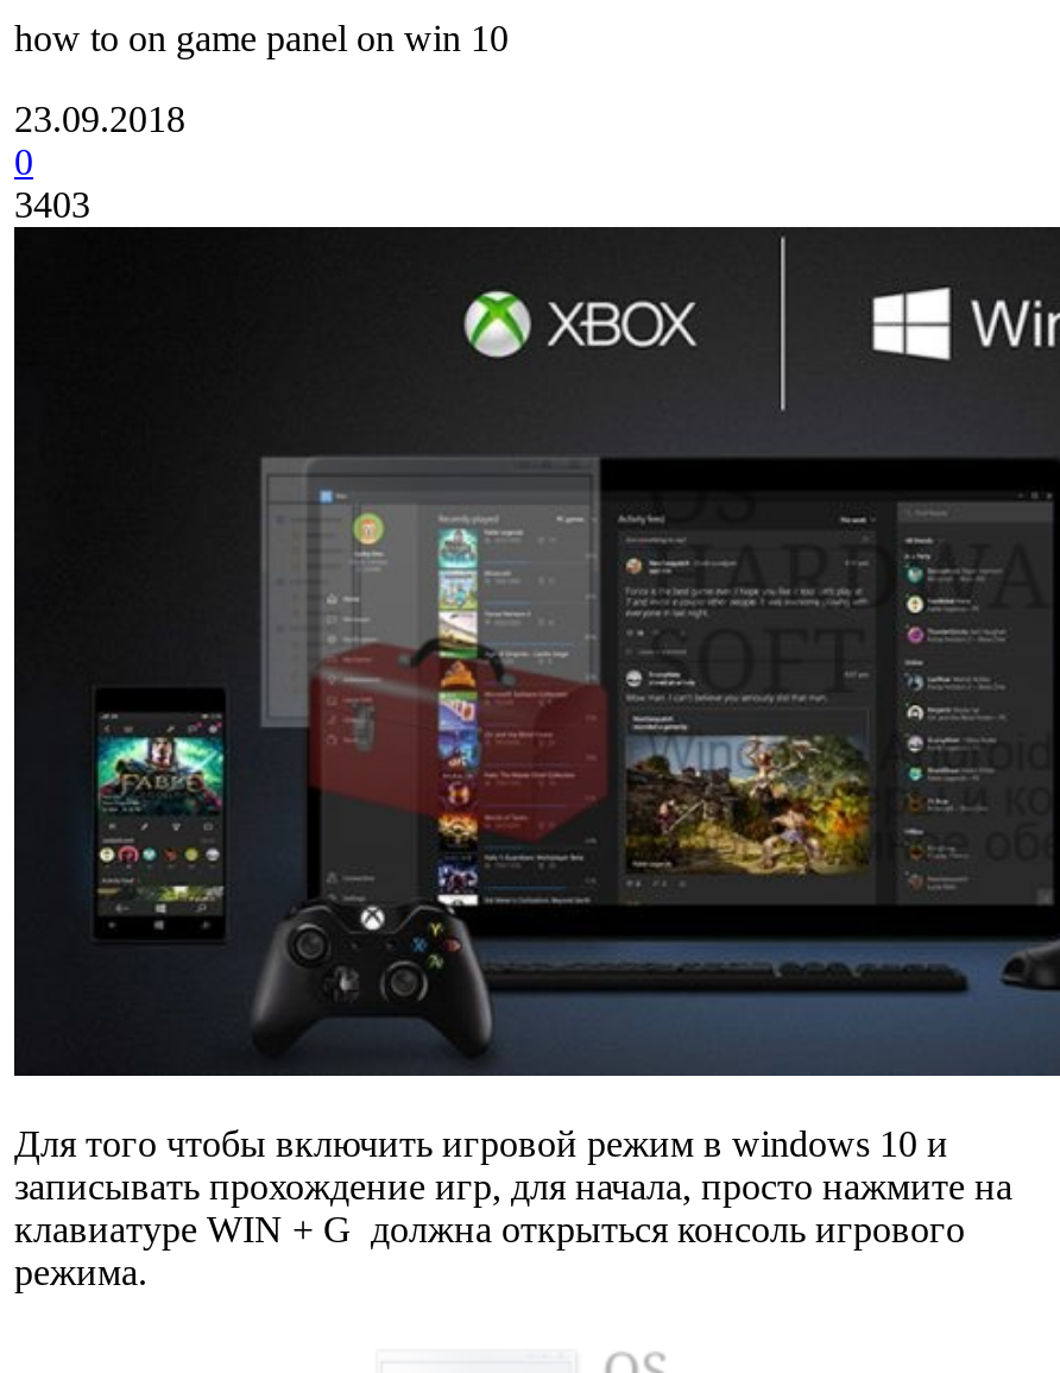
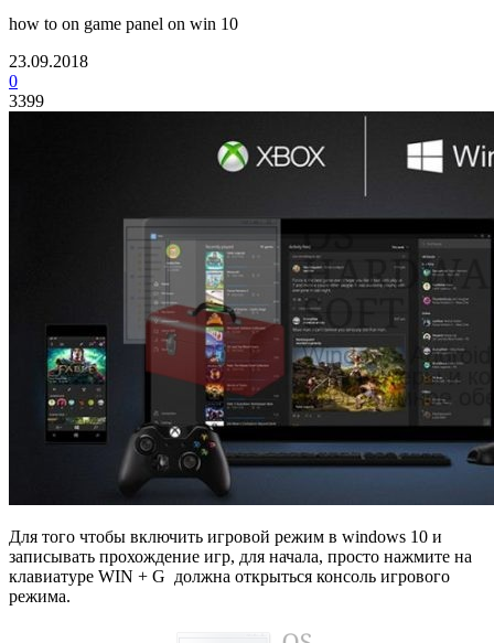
- 3403
+ 3399
